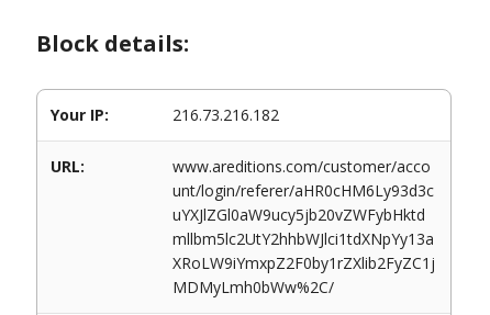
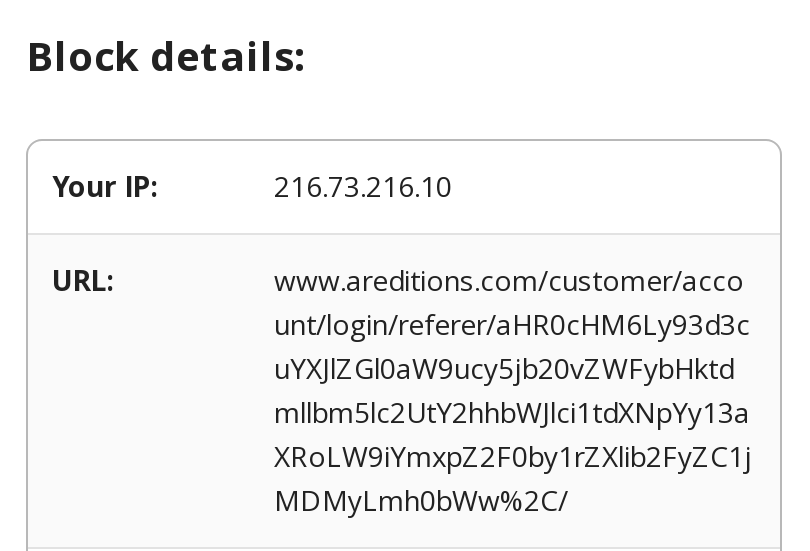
- 216.73.216.182
+ 216.73.216.10
